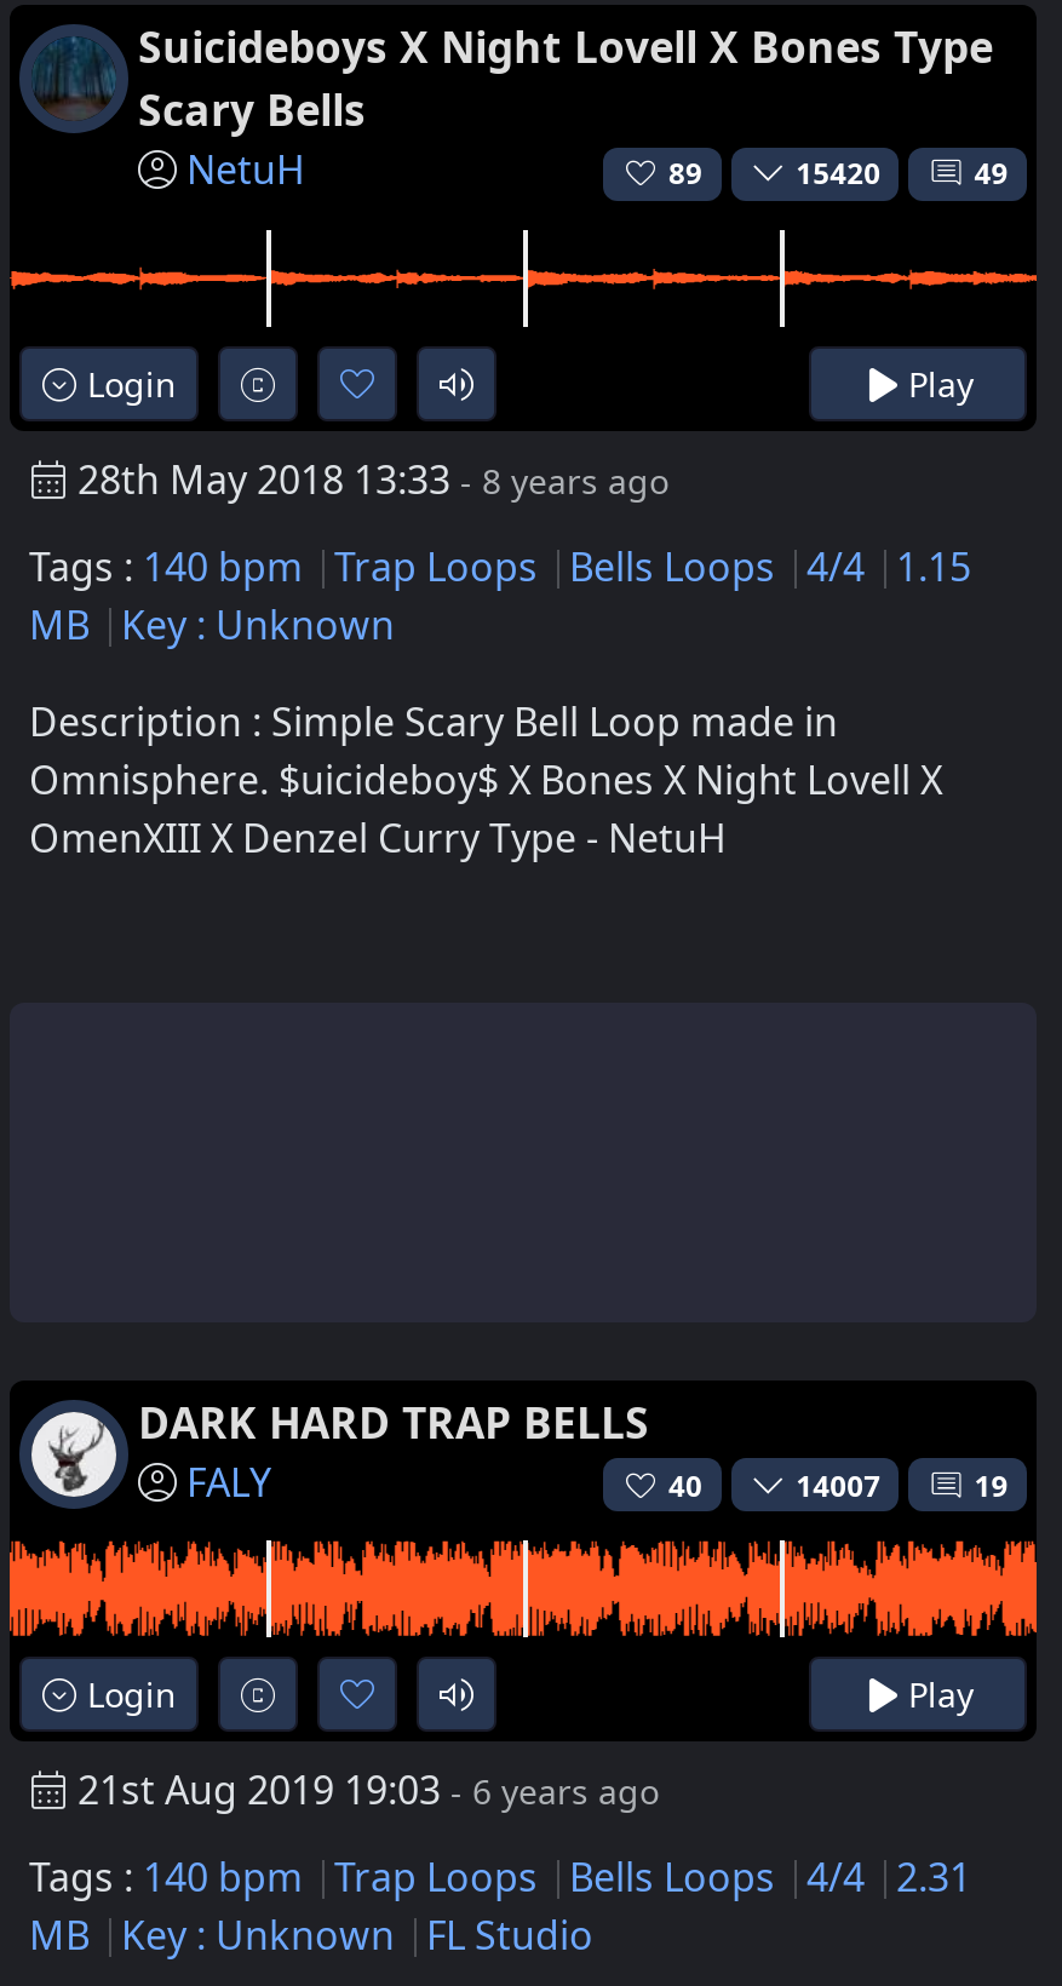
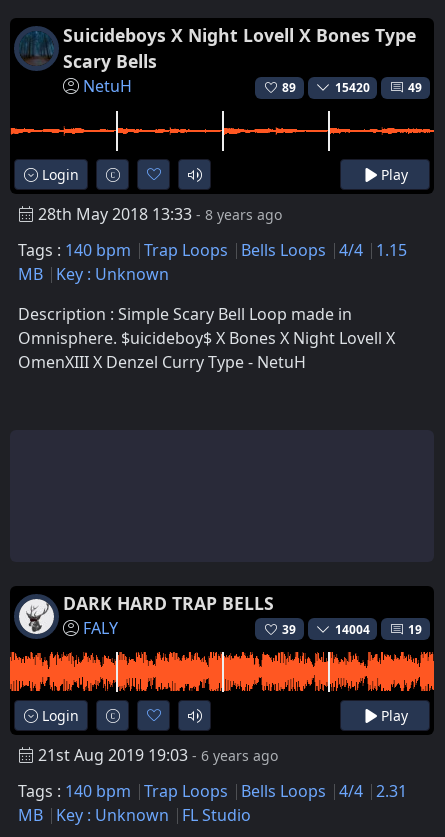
- 40
+ 39

- 14007
+ 14004
